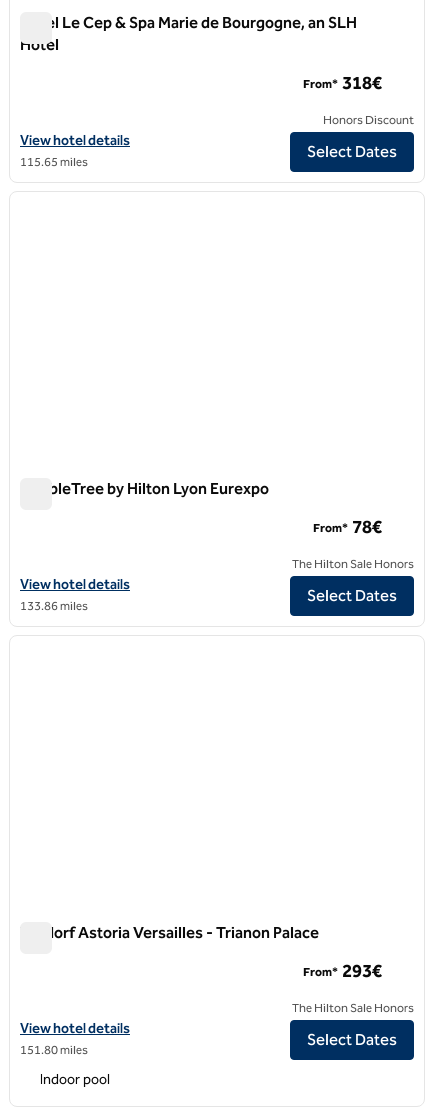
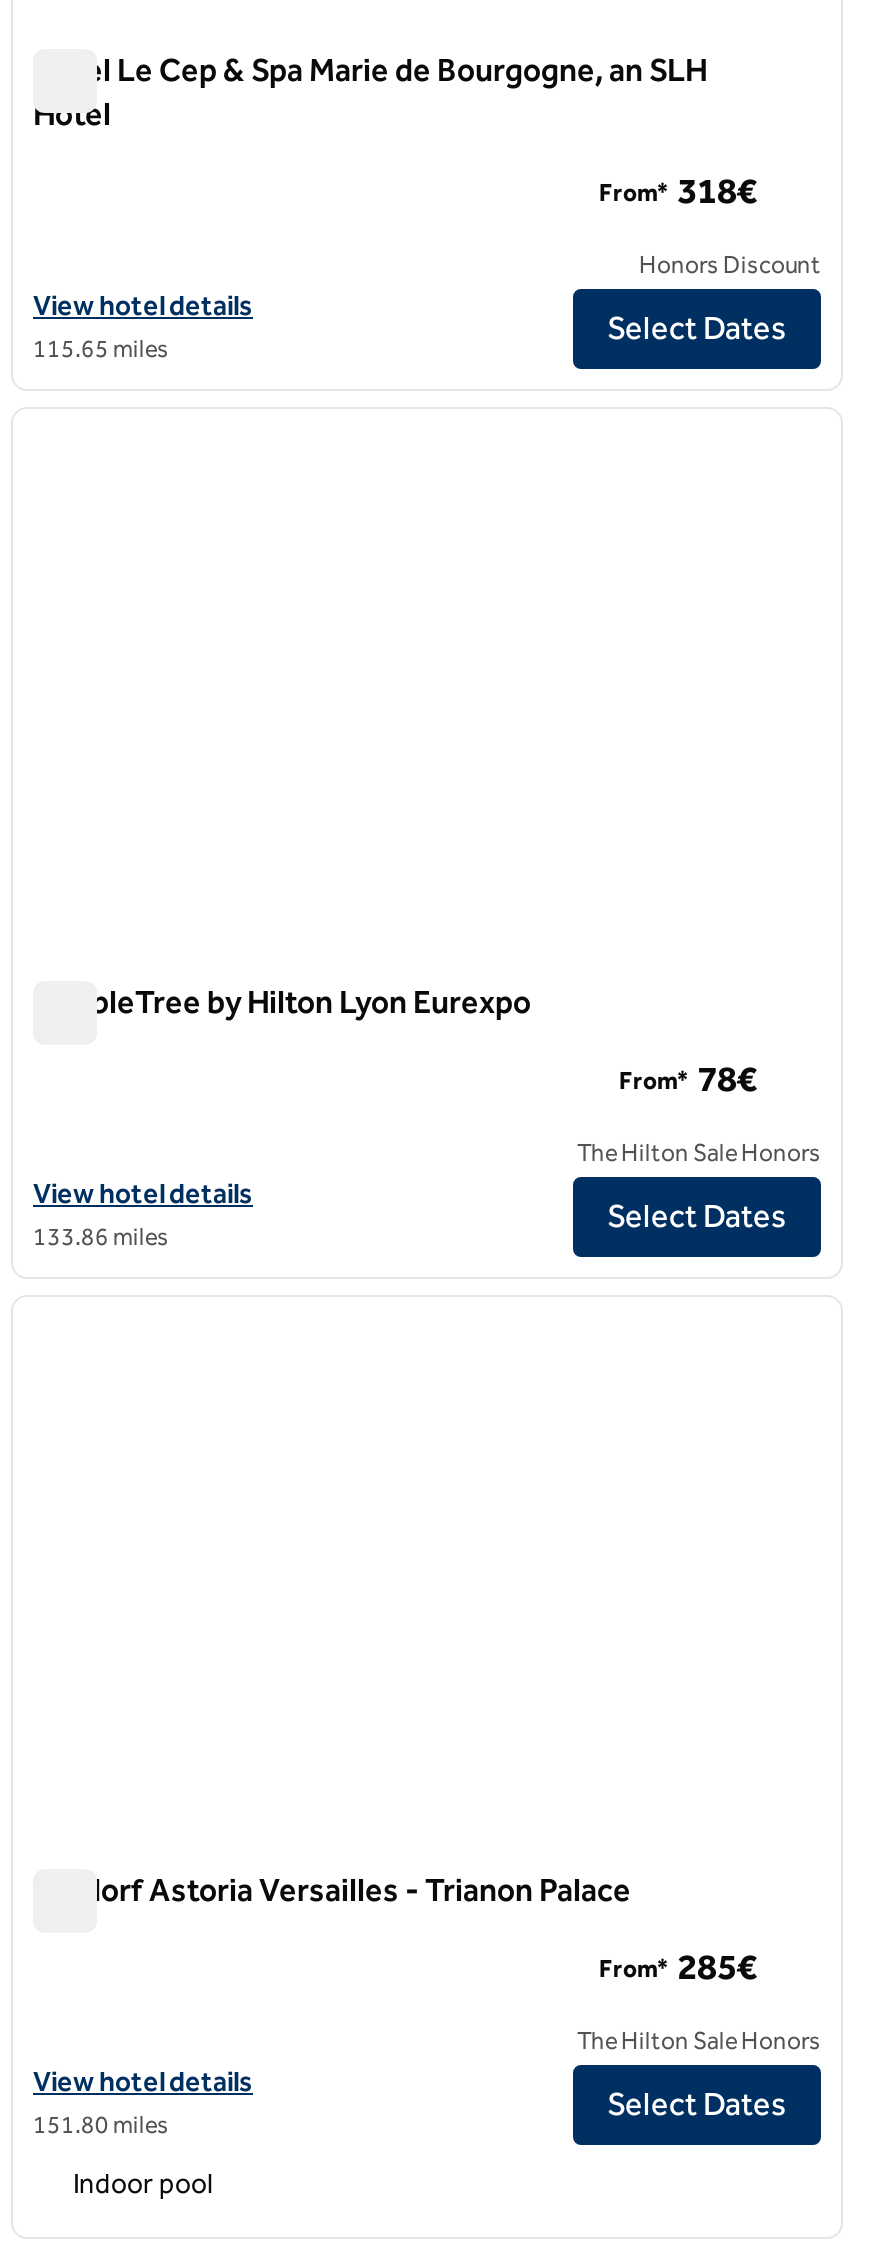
- From* 293€
+ From* 285€
